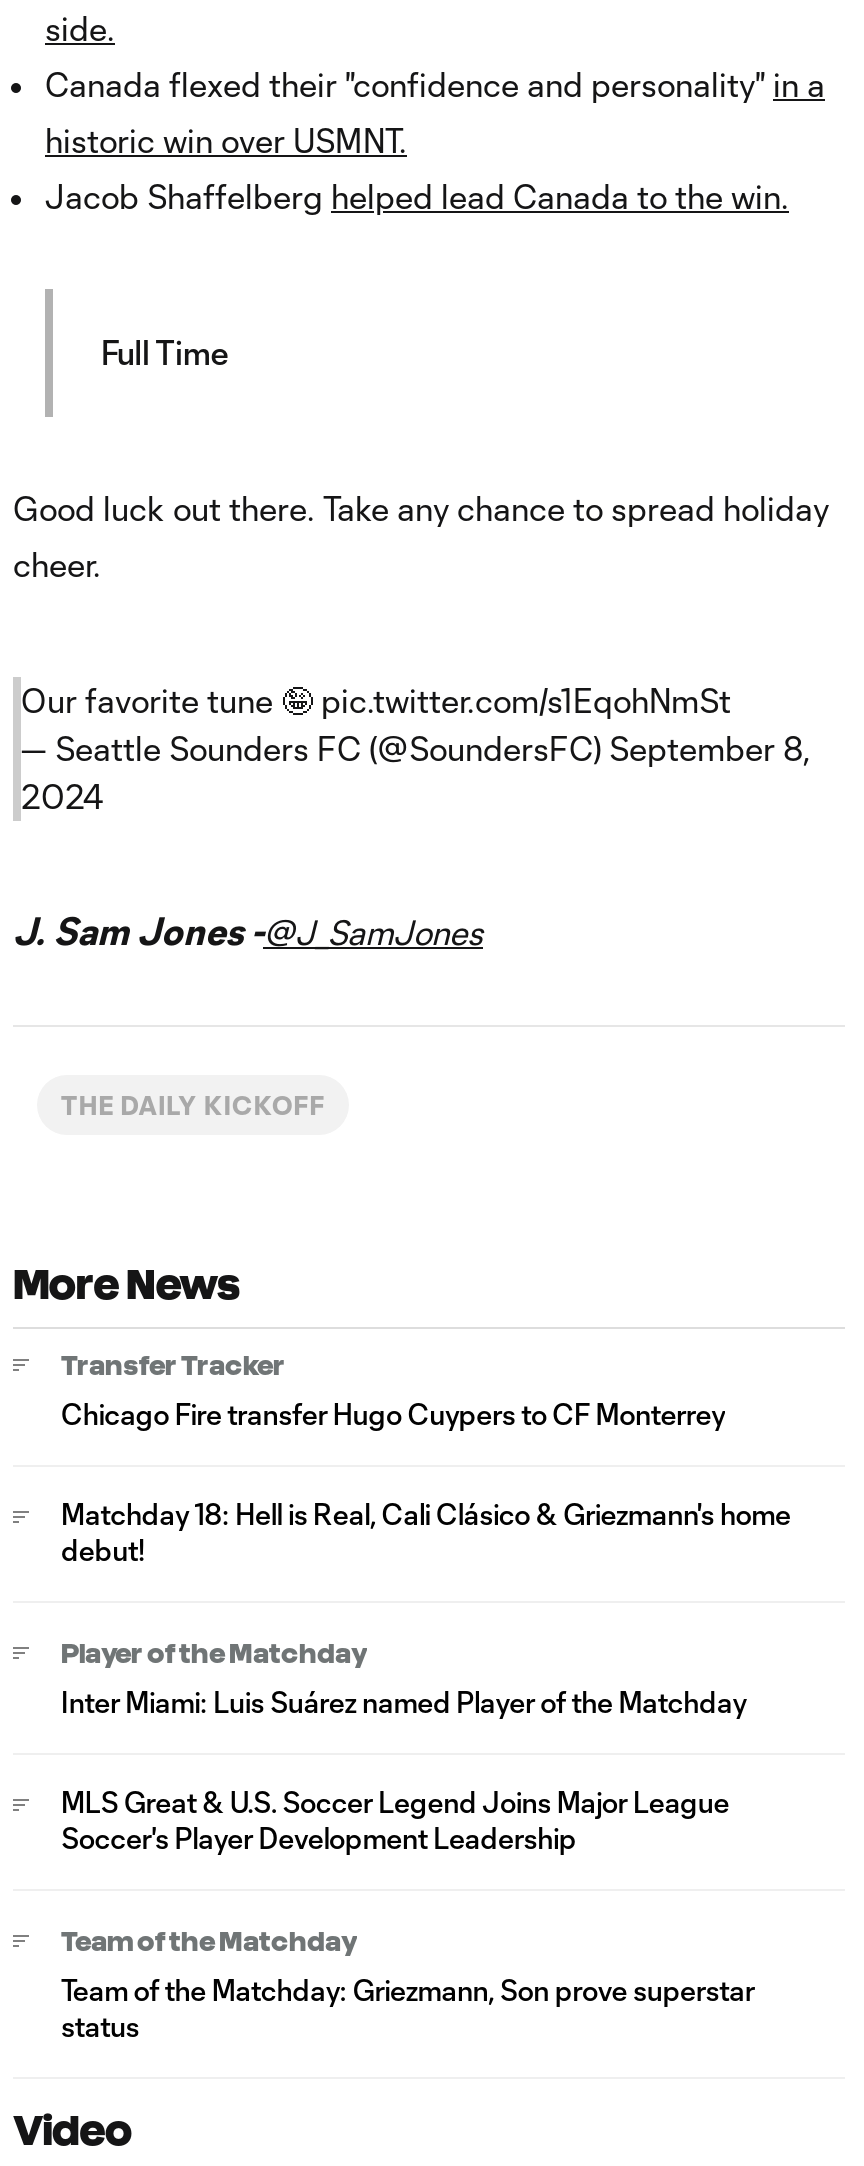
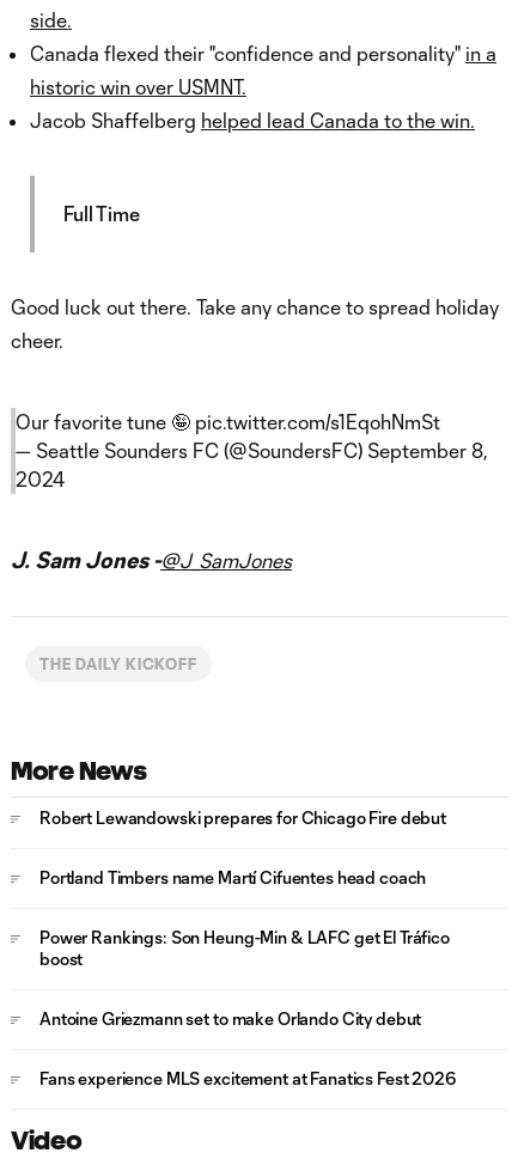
- Transfer Tracker
- Chicago Fire transfer Hugo Cuypers to CF Monterrey
- Matchday 18: Hell is Real, Cali Clásico & Griezmann's home
- debut!
- Player of the Matchday
- Inter Miami: Luis Suárez named Player of the Matchday
- MLS Great & U.S. Soccer Legend Joins Major League
- Soccer's Player Development Leadership
- Team of the Matchday
- Team of the Matchday: Griezmann, Son prove superstar
- status
+ Robert Lewandowski prepares for Chicago Fire debut
+ Portland Timbers name Martí Cifuentes head coach
+ Power Rankings: Son Heung-Min & LAFC get El Tráfico
+ boost
+ Antoine Griezmann set to make Orlando City debut
+ Fans experience MLS excitement at Fanatics Fest 2026
